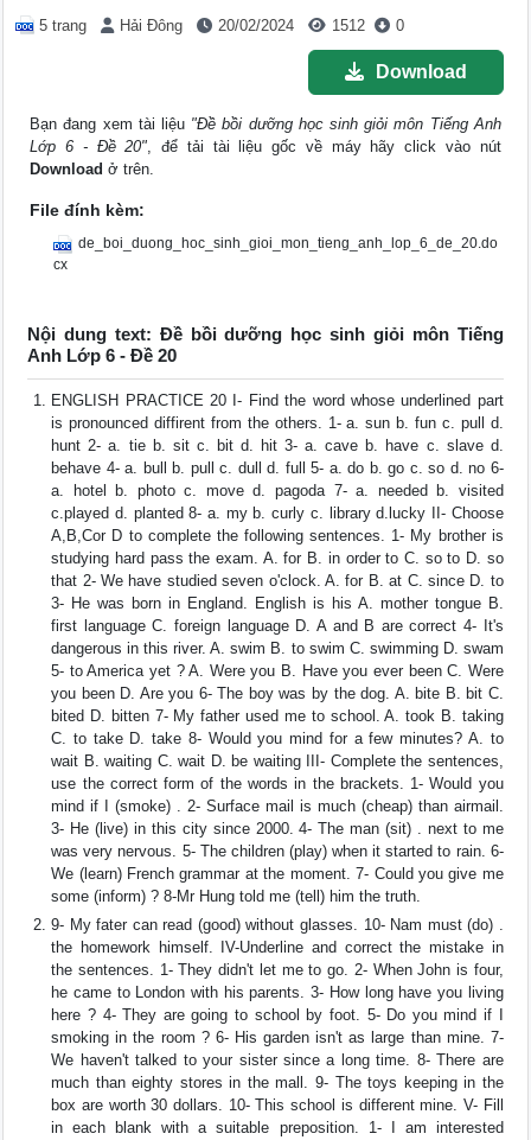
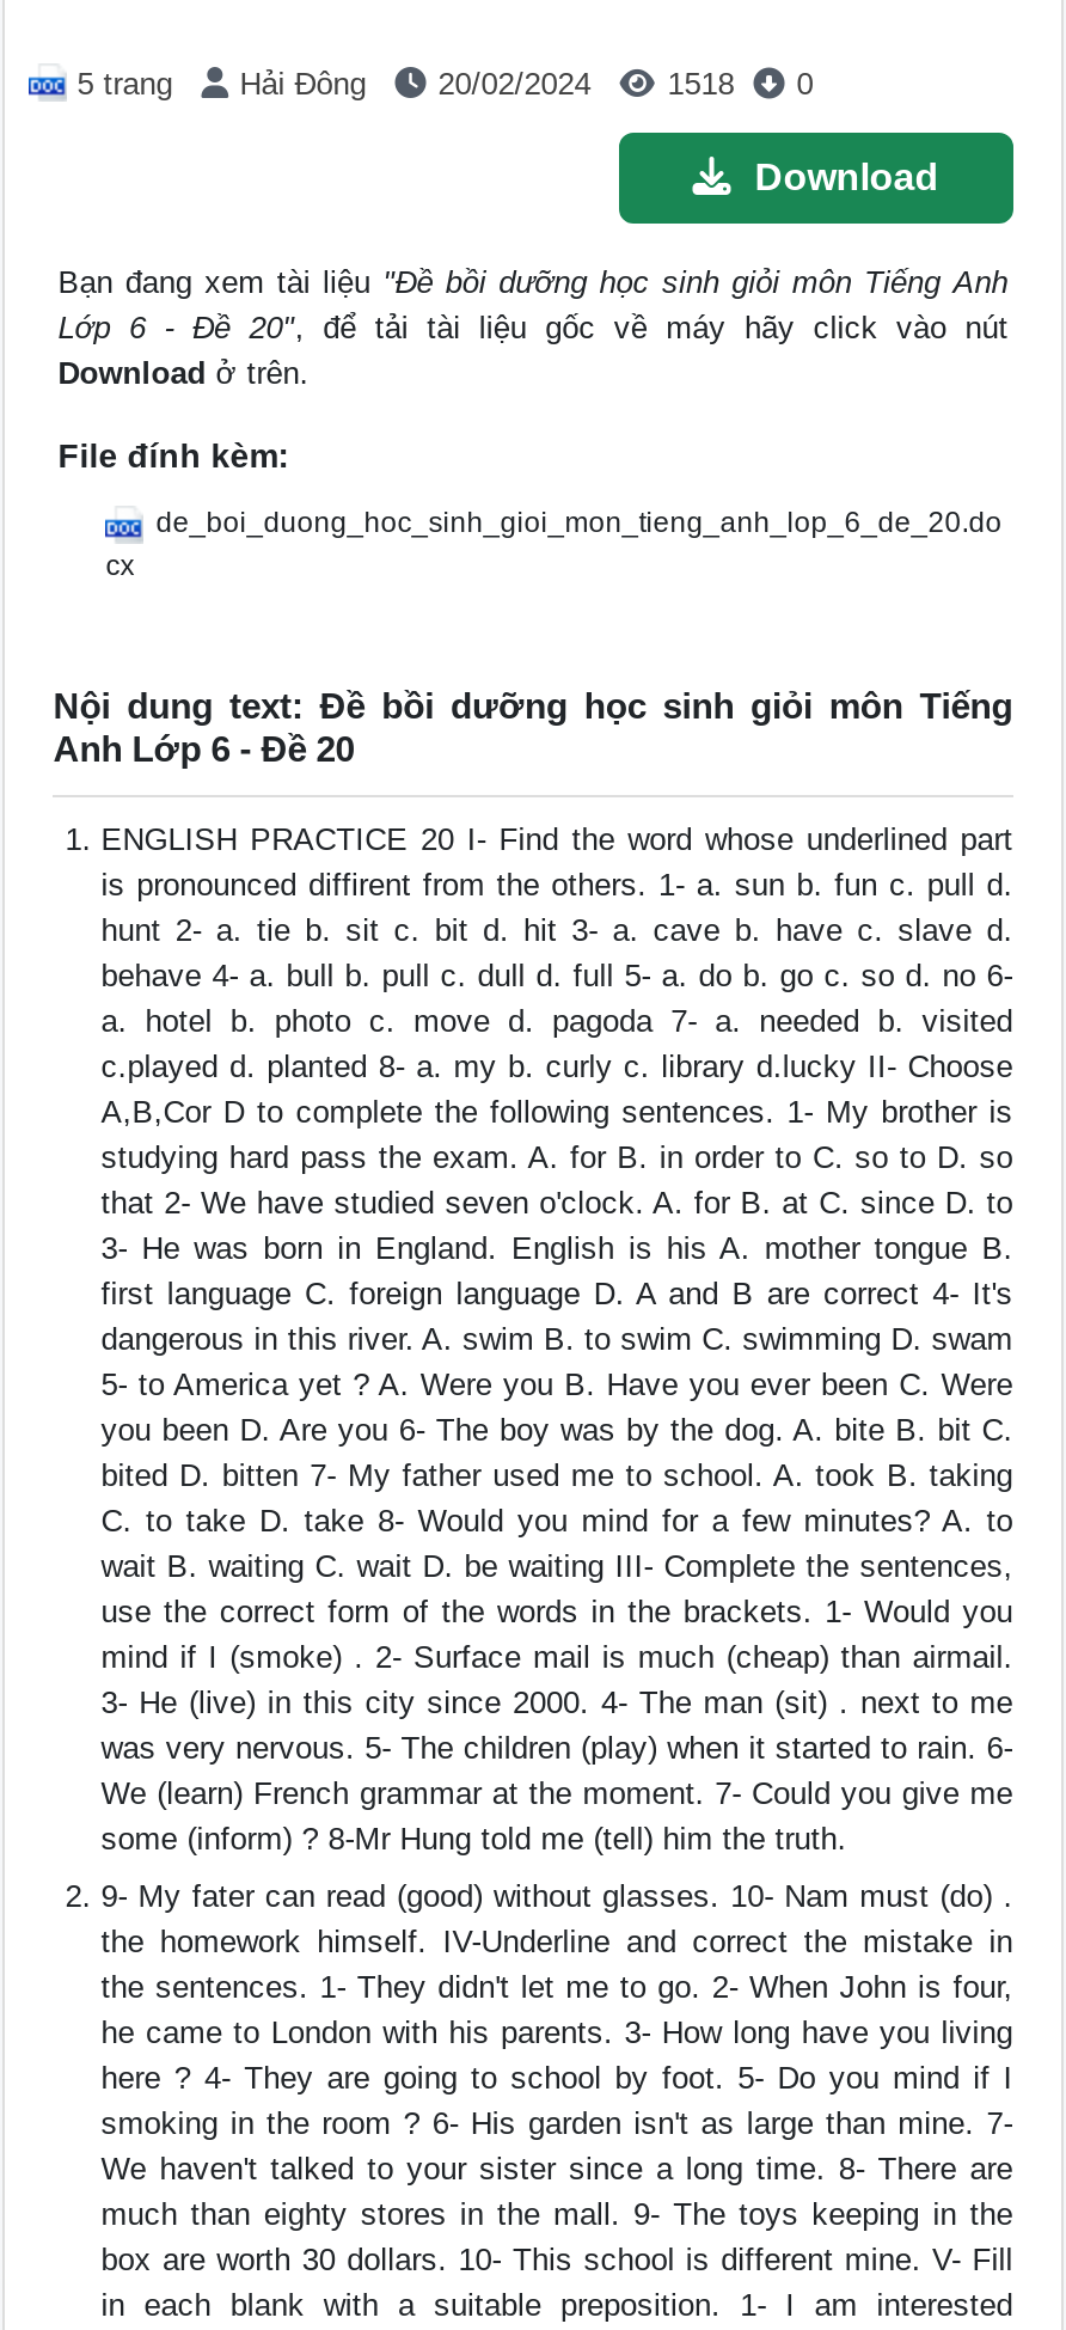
- 1512 0
+ 1518 0
